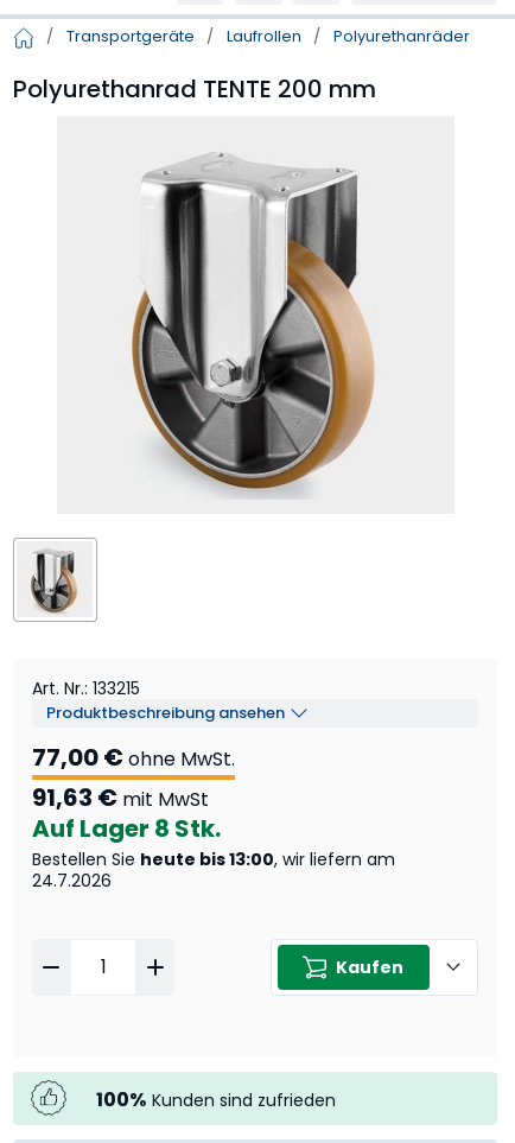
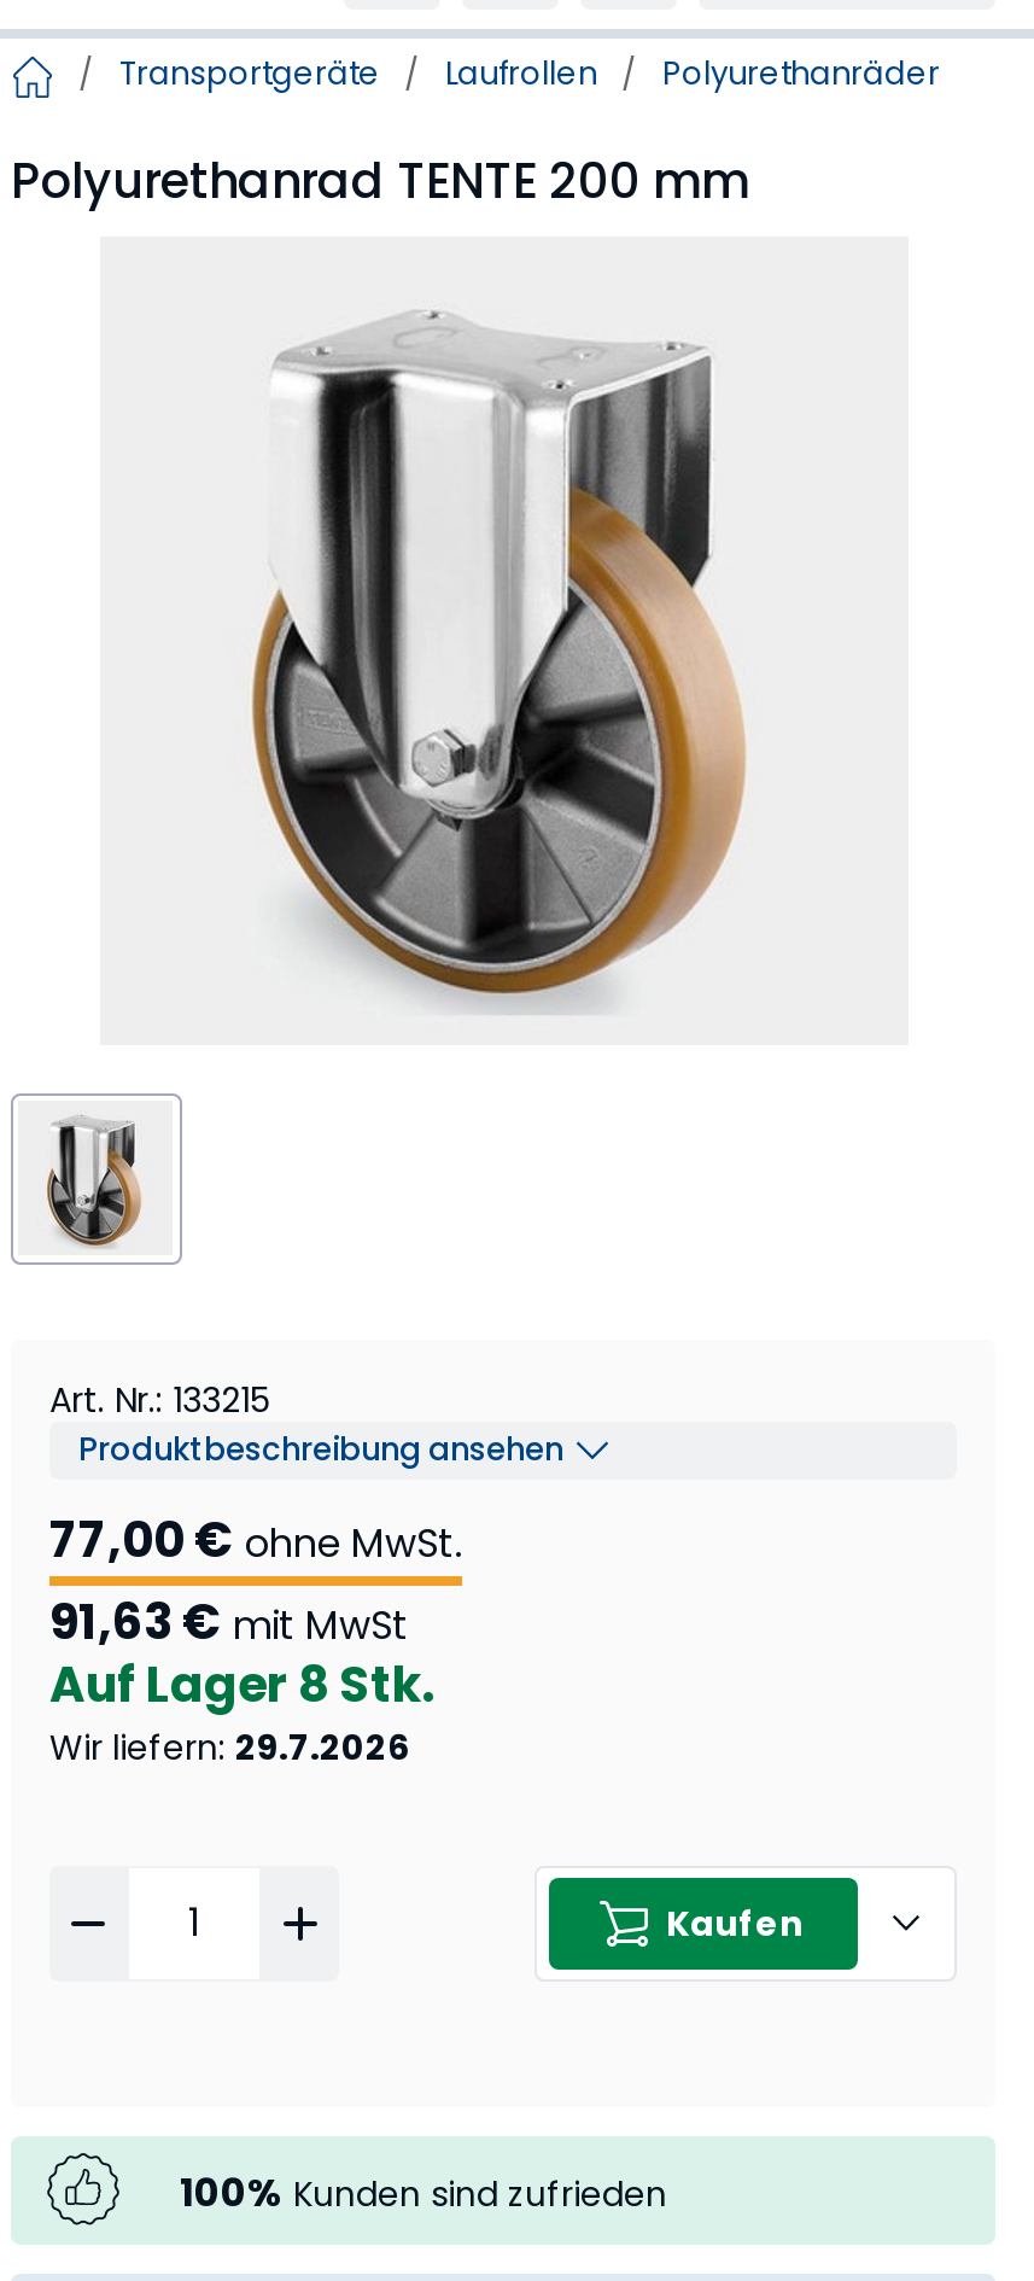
- Bestellen Sie heute bis 13:00, wir liefern am
- 24.7.2026
+ Wir liefern: 29.7.2026
